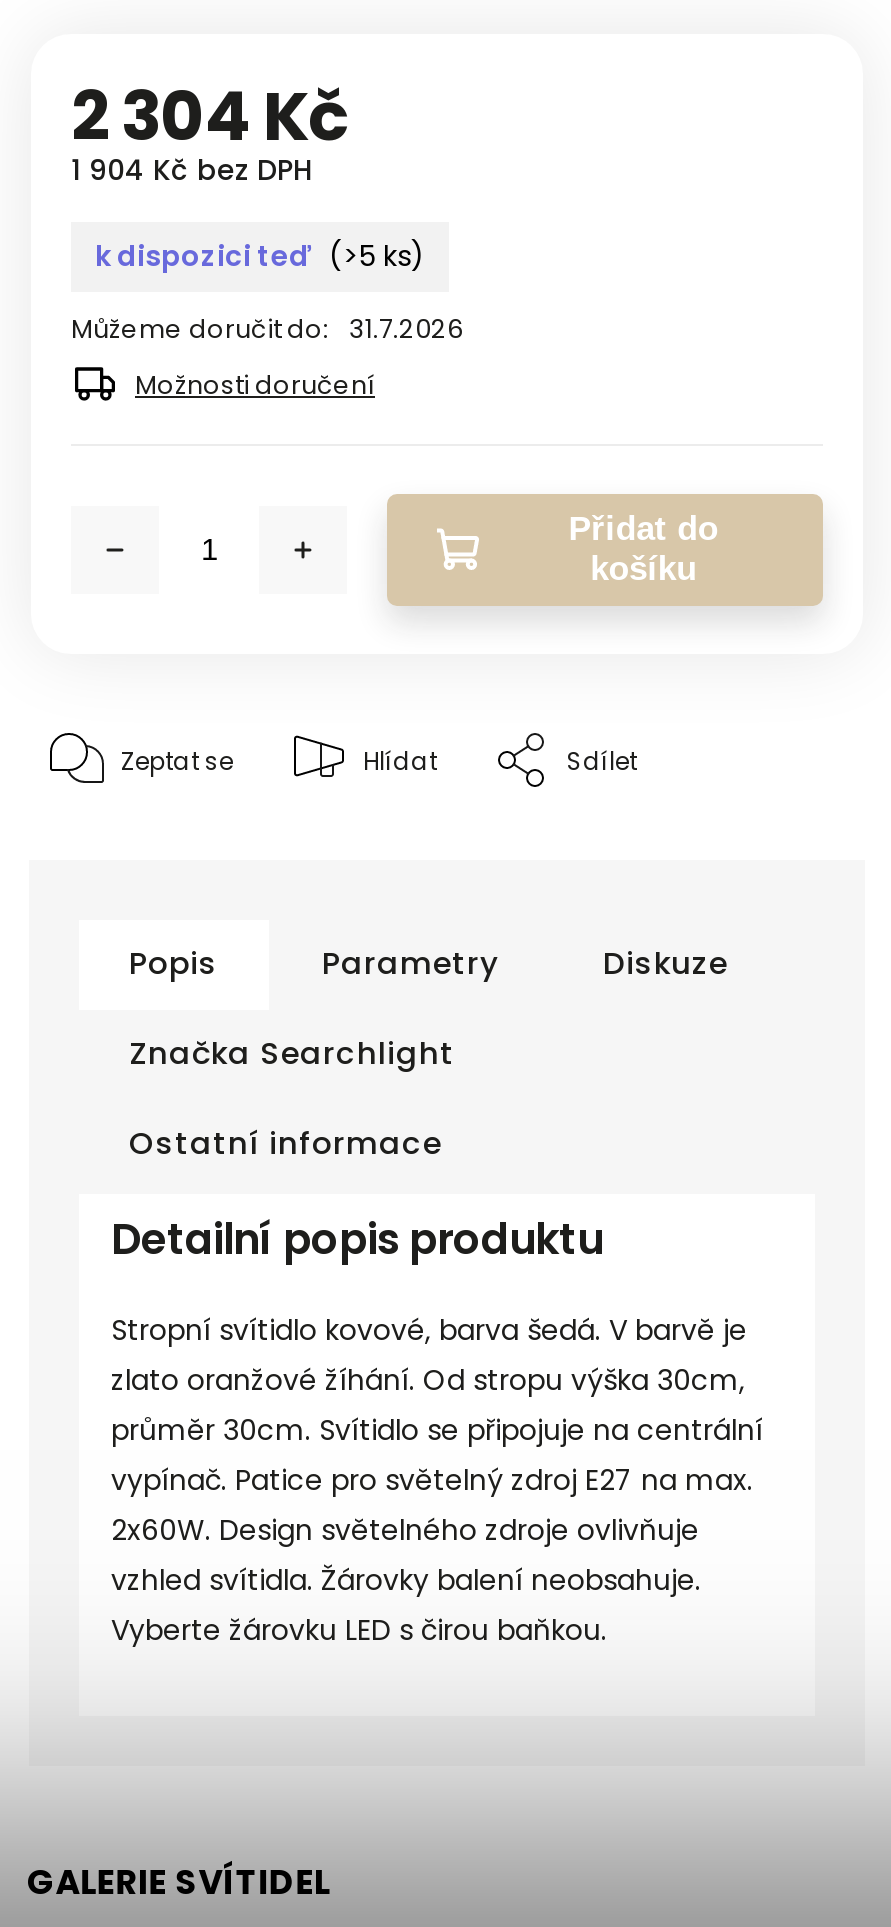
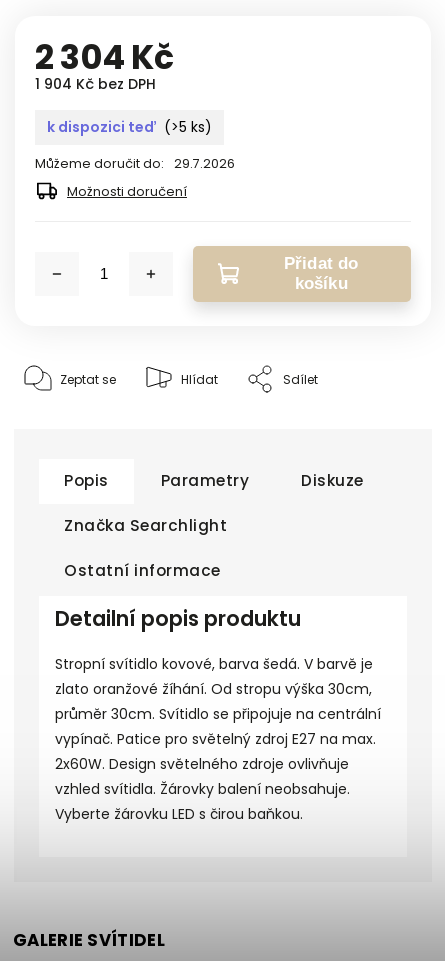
- Můžeme doručit do: 31.7.2026
+ Můžeme doručit do: 29.7.2026
